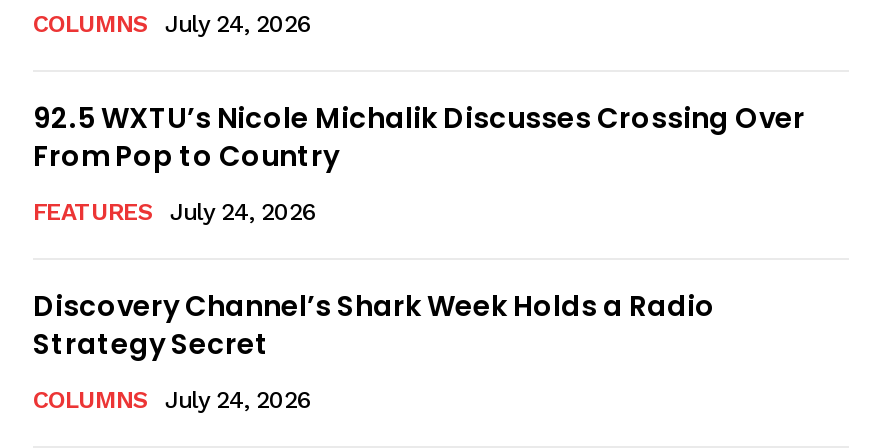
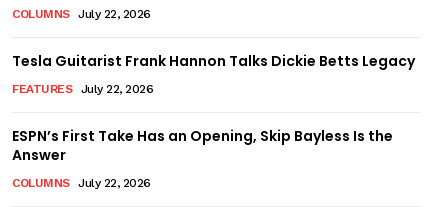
- COLUMNS July 24, 2026
+ COLUMNS July 22, 2026

- 92.5 WXTU’s Nicole Michalik Discusses Crossing Over
- From Pop to Country
+ Tesla Guitarist Frank Hannon Talks Dickie Betts Legacy

- FEATURES July 24, 2026
+ FEATURES July 22, 2026

- Discovery Channel’s Shark Week Holds a Radio
- Strategy Secret
+ ESPN’s First Take Has an Opening, Skip Bayless Is the
+ Answer

- COLUMNS July 24, 2026
+ COLUMNS July 22, 2026
